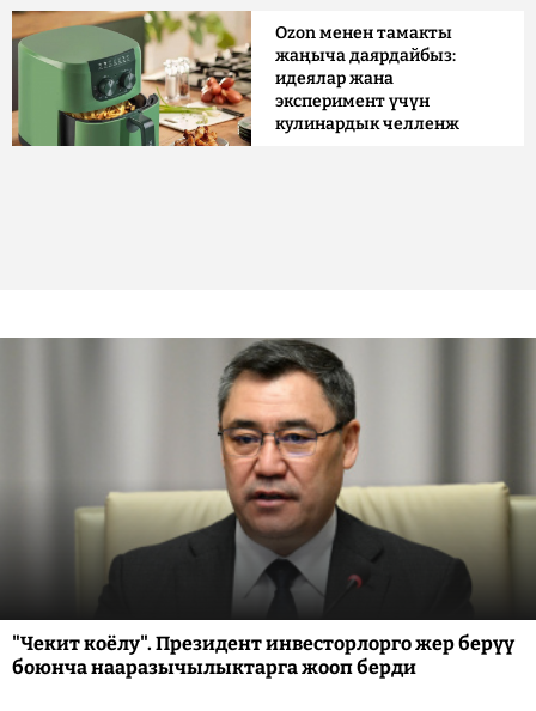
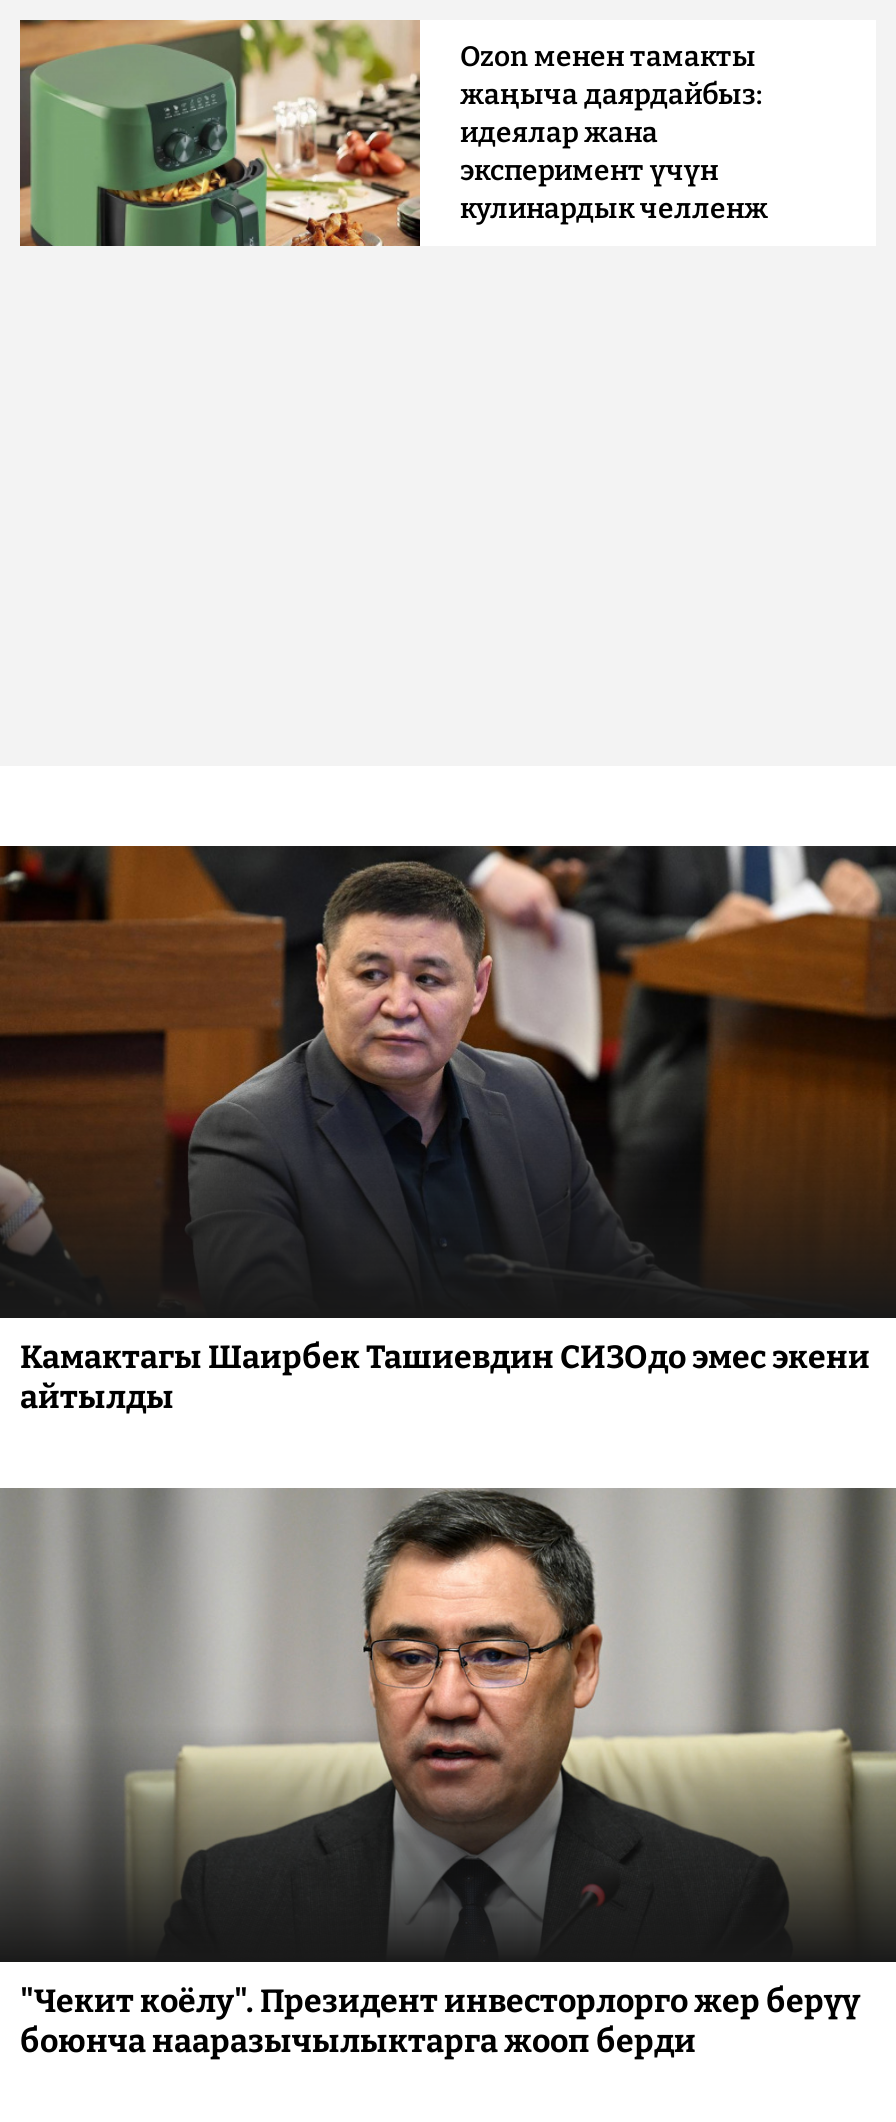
+ [image]
+ Камактагы Шаирбек Ташиевдин СИЗОдо эмес экени
+ айтылды
